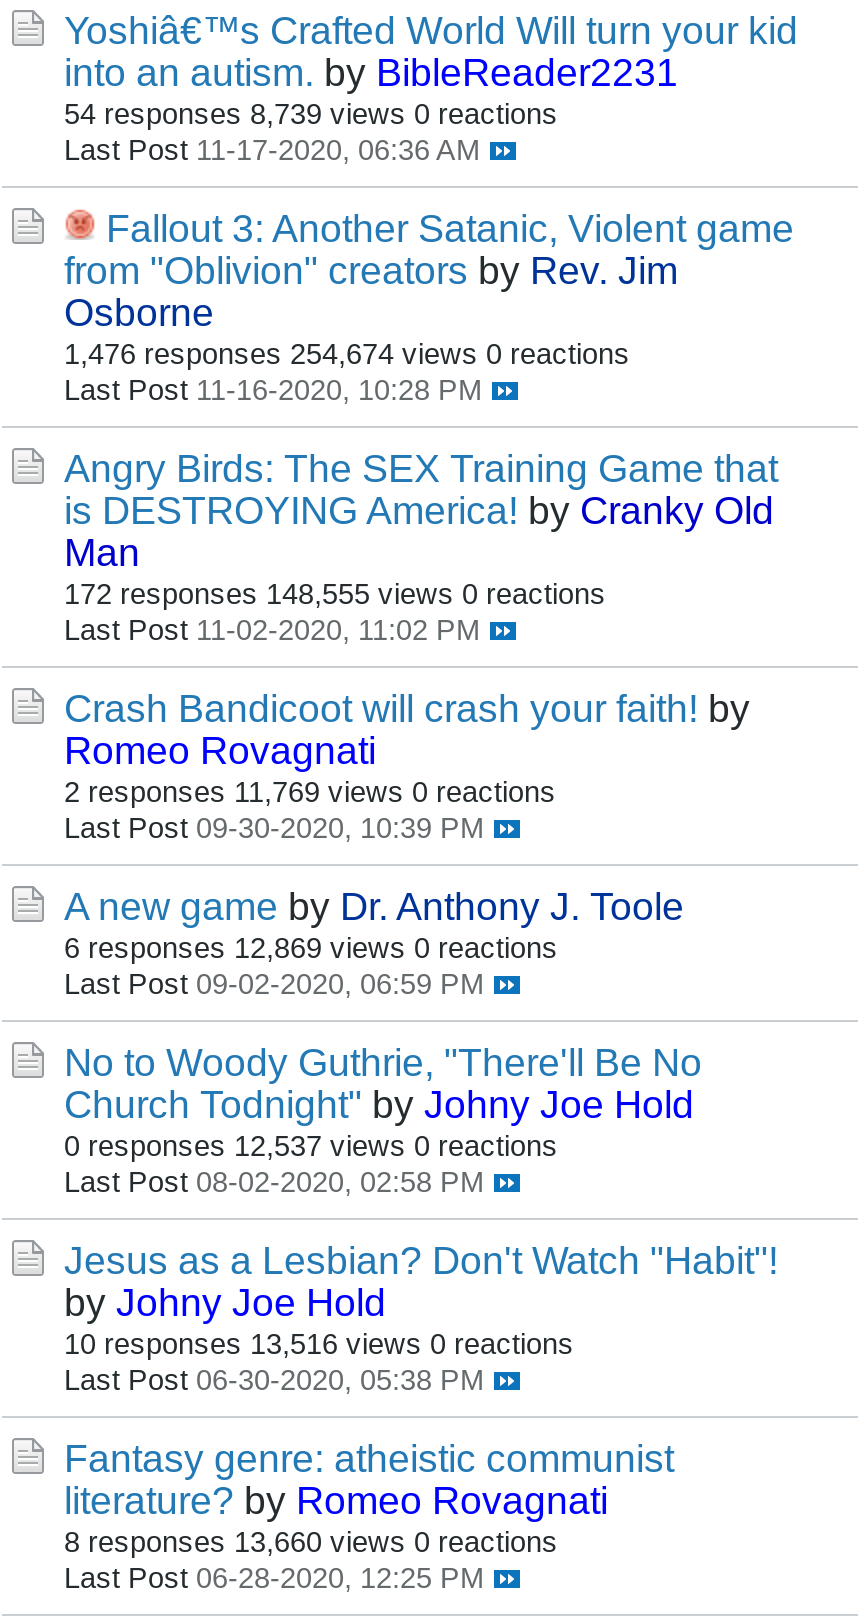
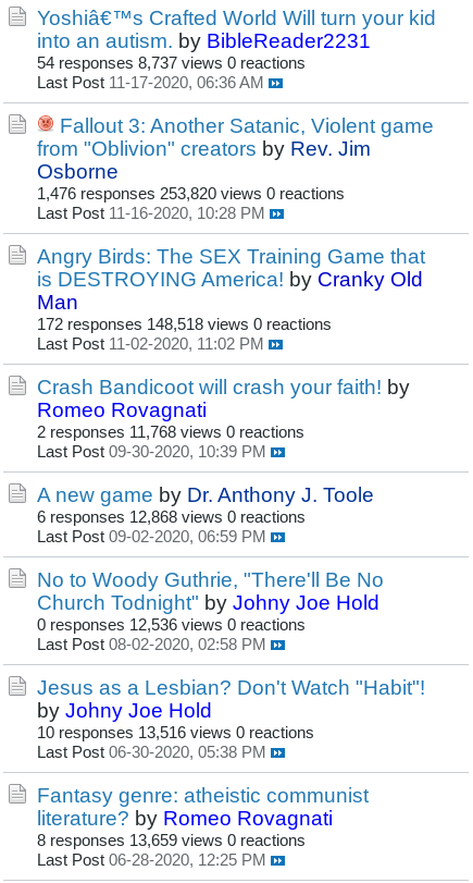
- 54 responses 8,739 views 0 reactions
+ 54 responses 8,737 views 0 reactions

- 1,476 responses 254,674 views 0 reactions
+ 1,476 responses 253,820 views 0 reactions

- 172 responses 148,555 views 0 reactions
+ 172 responses 148,518 views 0 reactions

- 2 responses 11,769 views 0 reactions
+ 2 responses 11,768 views 0 reactions

- 6 responses 12,869 views 0 reactions
+ 6 responses 12,868 views 0 reactions

- 0 responses 12,537 views 0 reactions
+ 0 responses 12,536 views 0 reactions

- 8 responses 13,660 views 0 reactions
+ 8 responses 13,659 views 0 reactions
